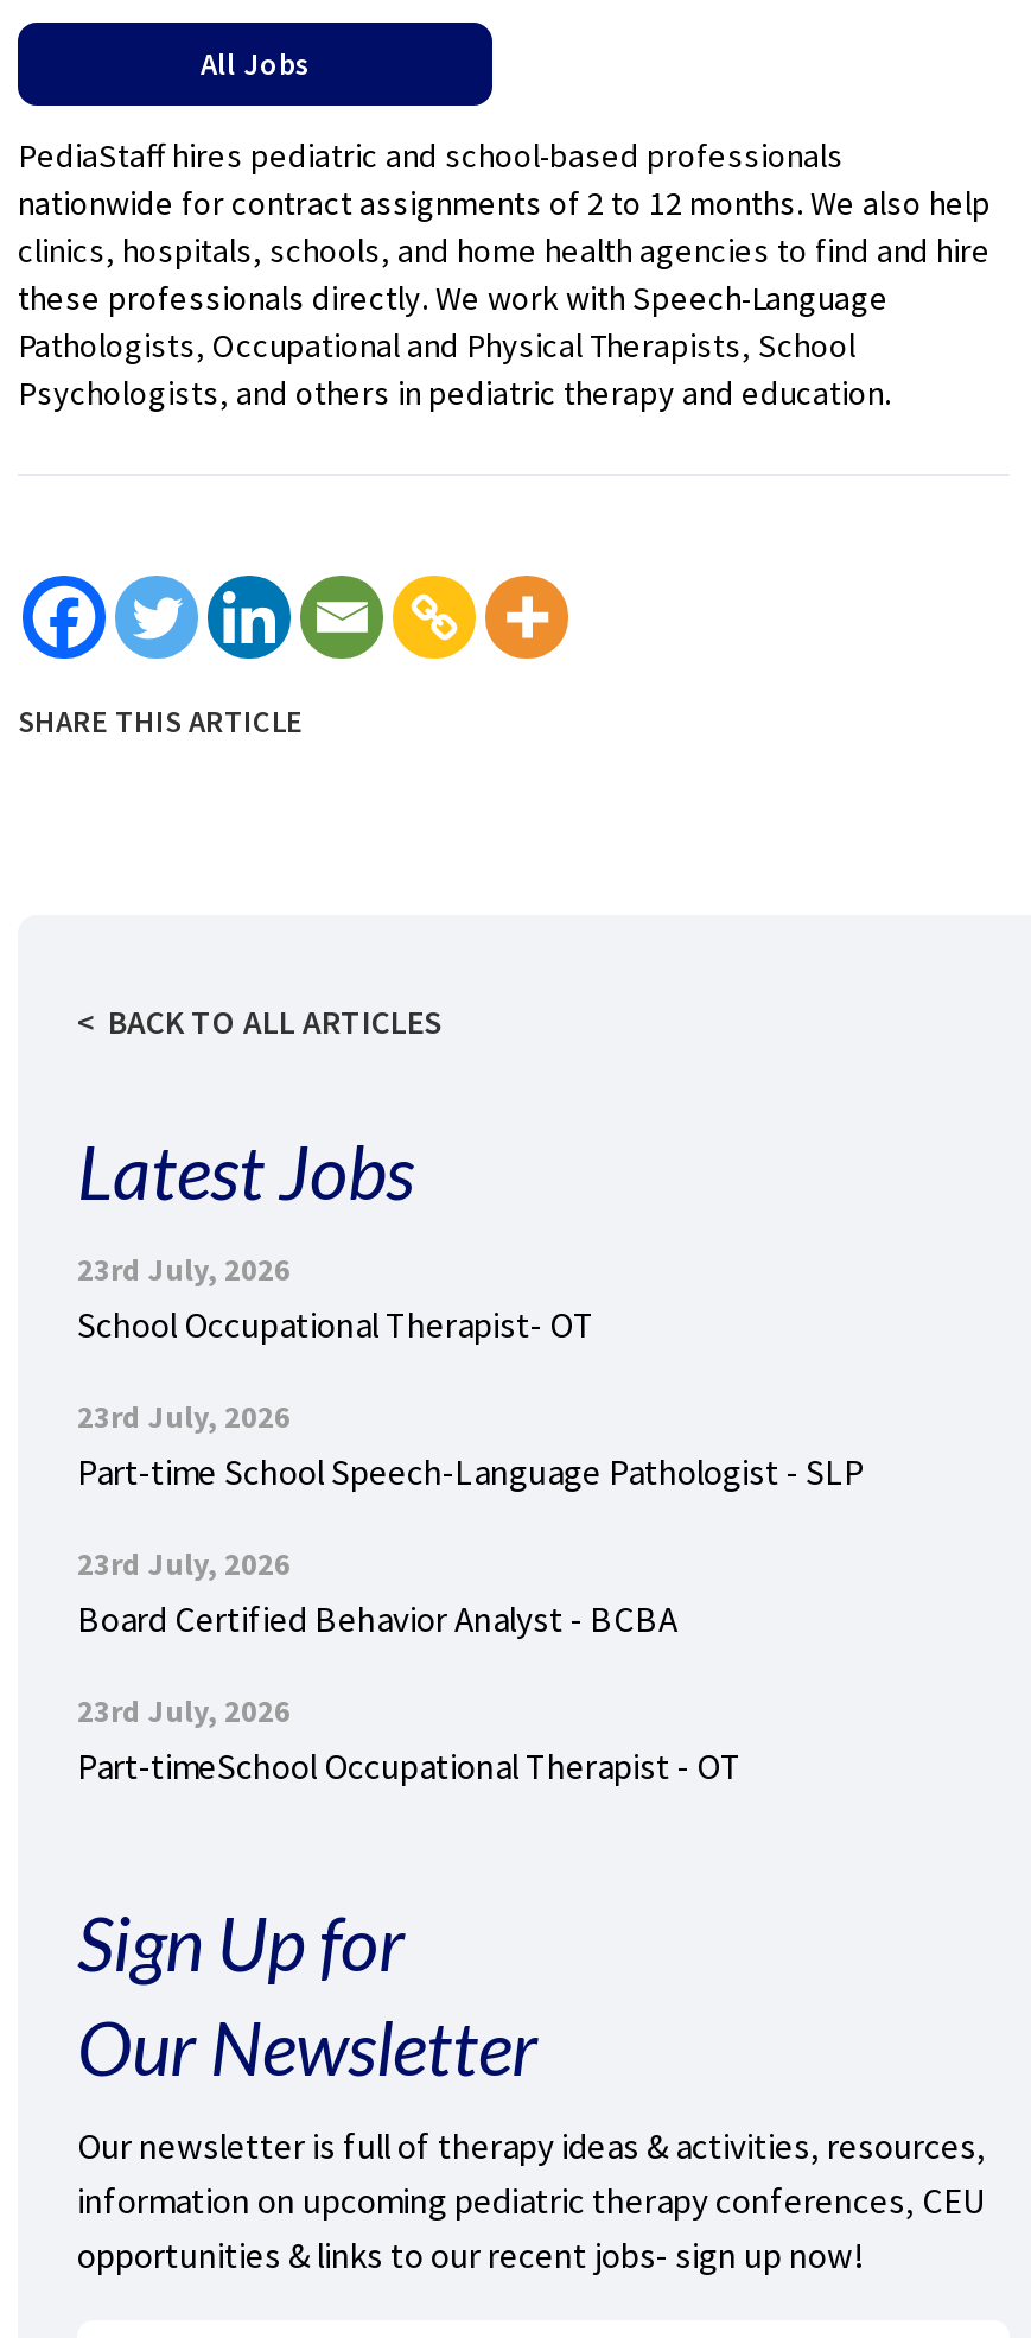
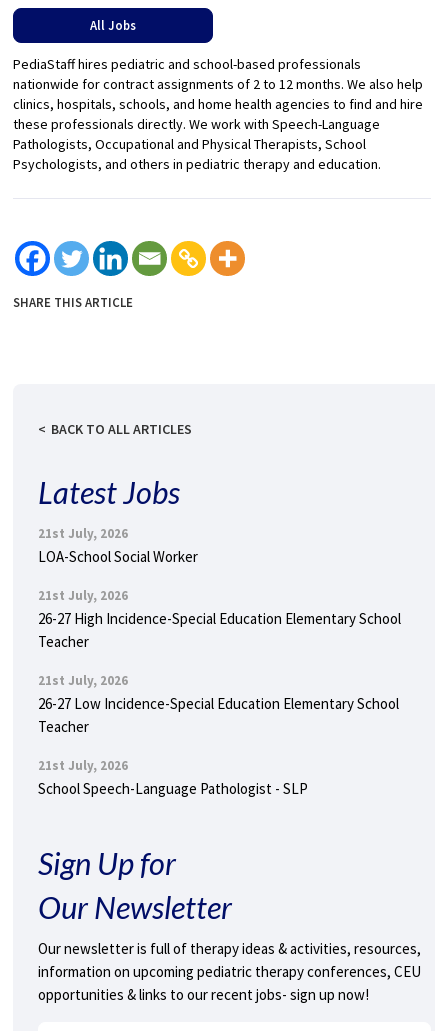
- 23rd July, 2026
- School Occupational Therapist- OT
+ 21st July, 2026
+ LOA-School Social Worker

- 23rd July, 2026
- Part-time School Speech-Language Pathologist - SLP
+ 21st July, 2026
+ 26-27 High Incidence-Special Education Elementary School
+ Teacher

- 23rd July, 2026
- Board Certified Behavior Analyst - BCBA
+ 21st July, 2026
+ 26-27 Low Incidence-Special Education Elementary School
+ Teacher

- 23rd July, 2026
- Part-timeSchool Occupational Therapist - OT
+ 21st July, 2026
+ School Speech-Language Pathologist - SLP
